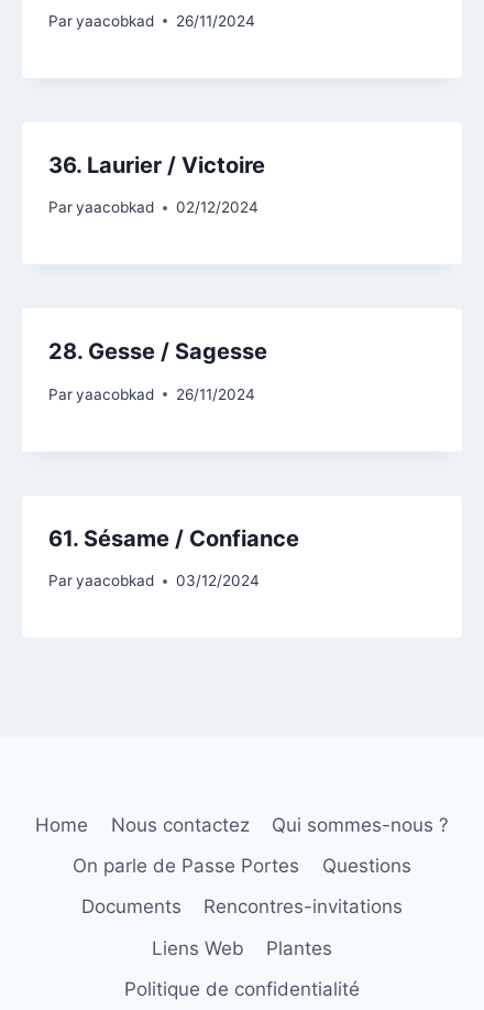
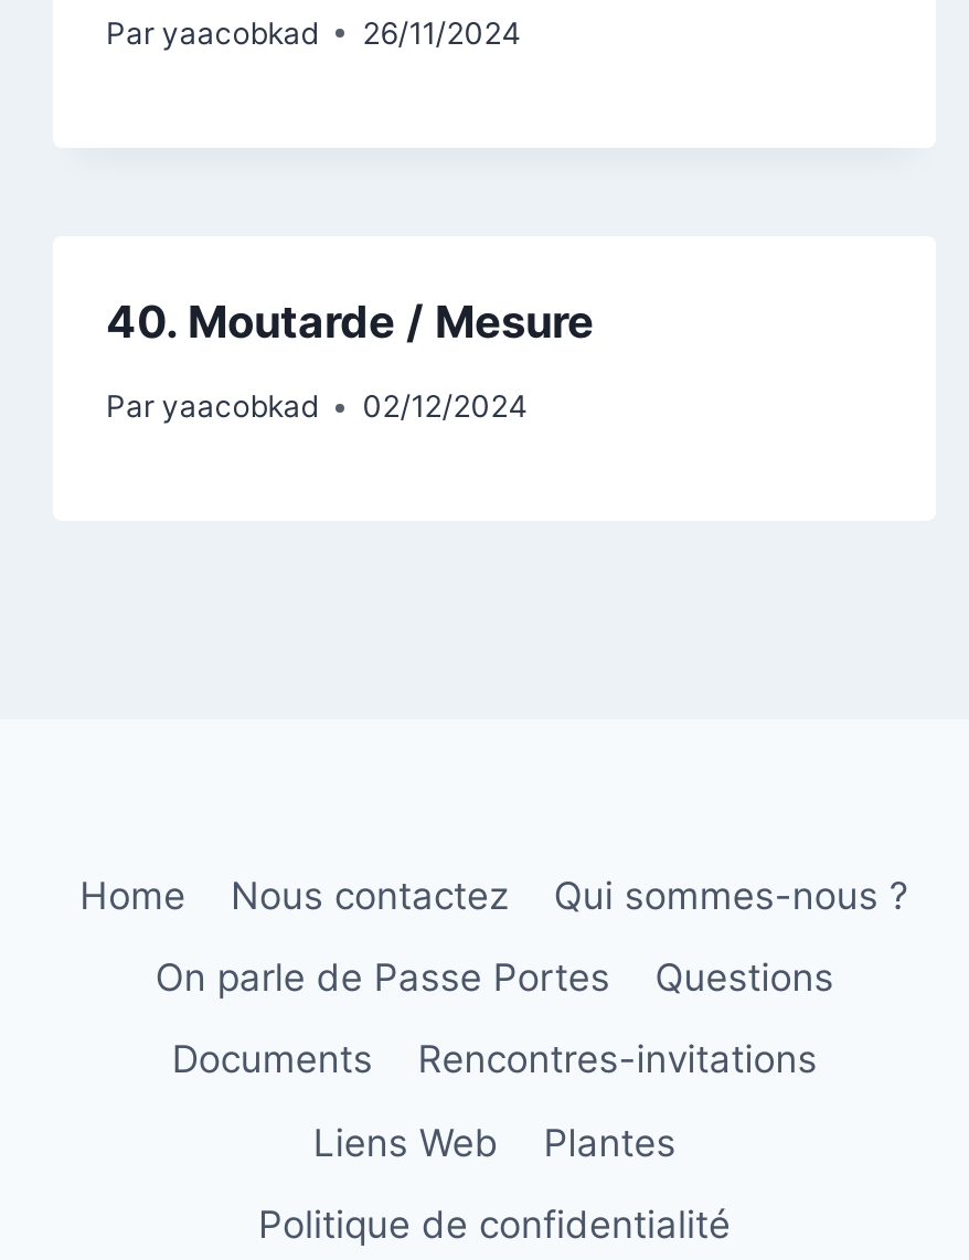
- 36. Laurier / Victoire
+ 40. Moutarde / Mesure

- 28. Gesse / Sagesse
- Par yaacobkad
- 26/11/2024

- 61. Sésame / Confiance
- Par yaacobkad
- 03/12/2024
